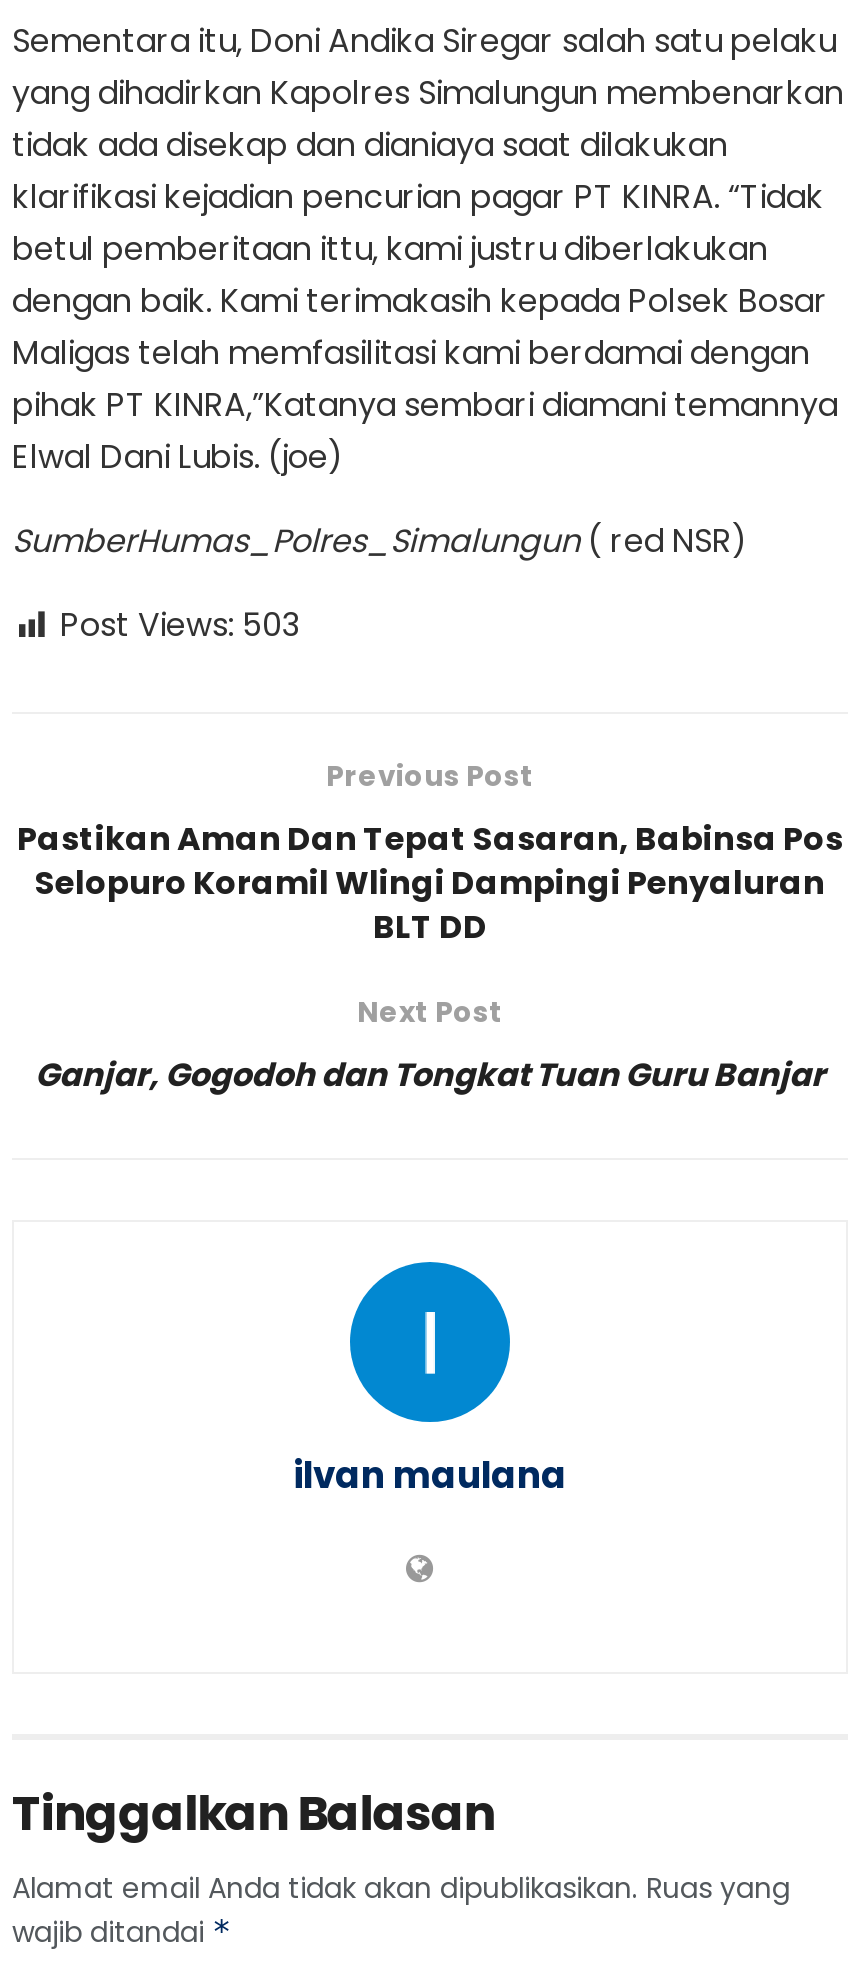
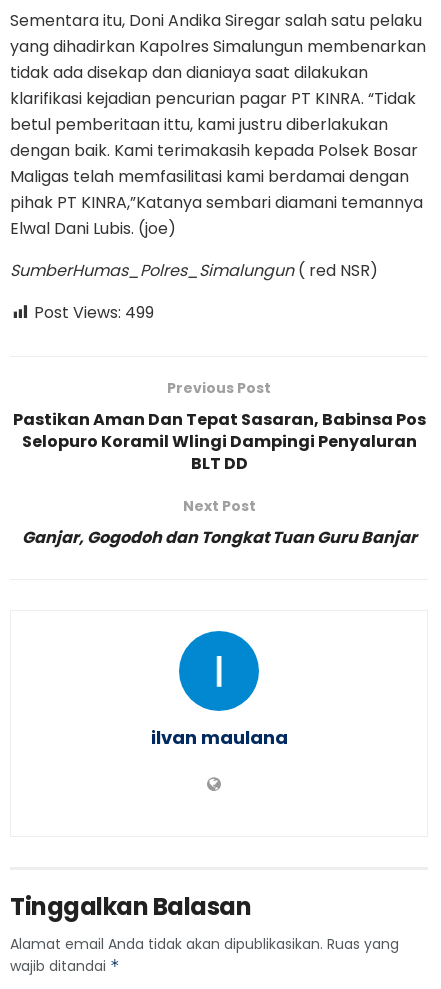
- Post Views: 503
+ Post Views: 499
